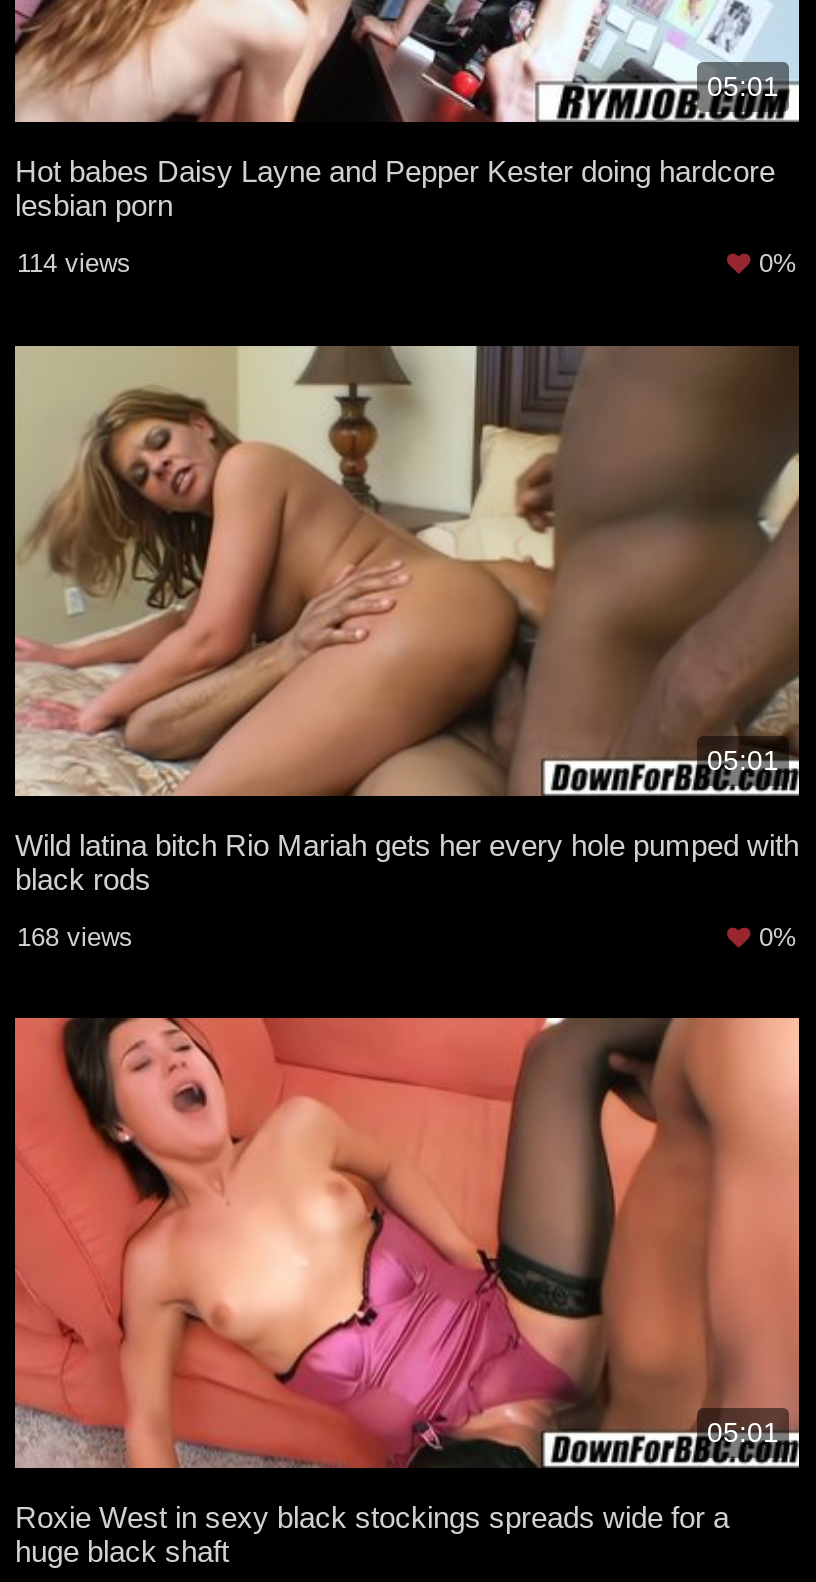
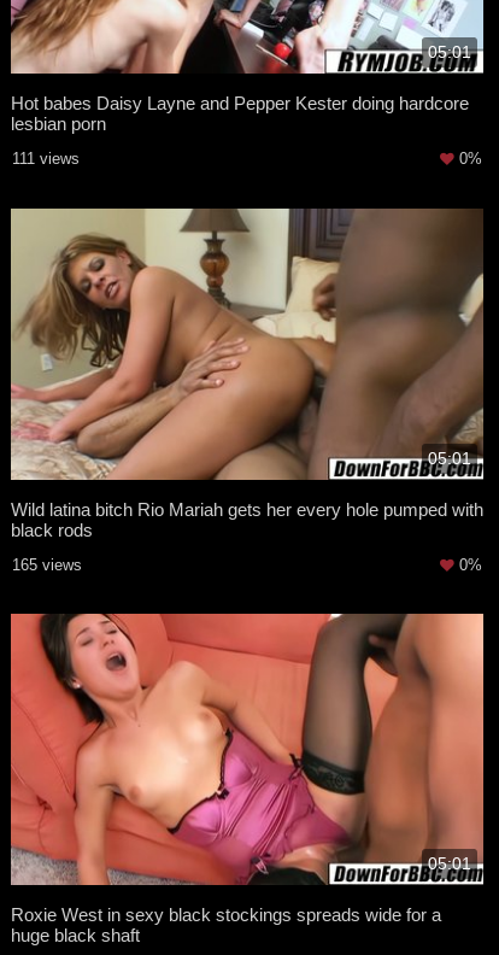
- 114 views
+ 111 views

- 168 views
+ 165 views
